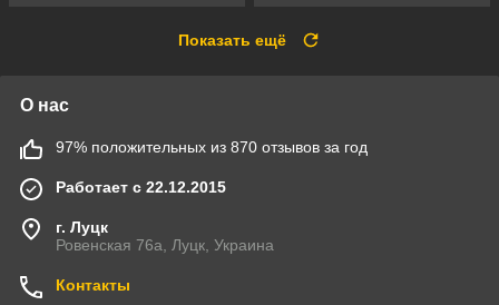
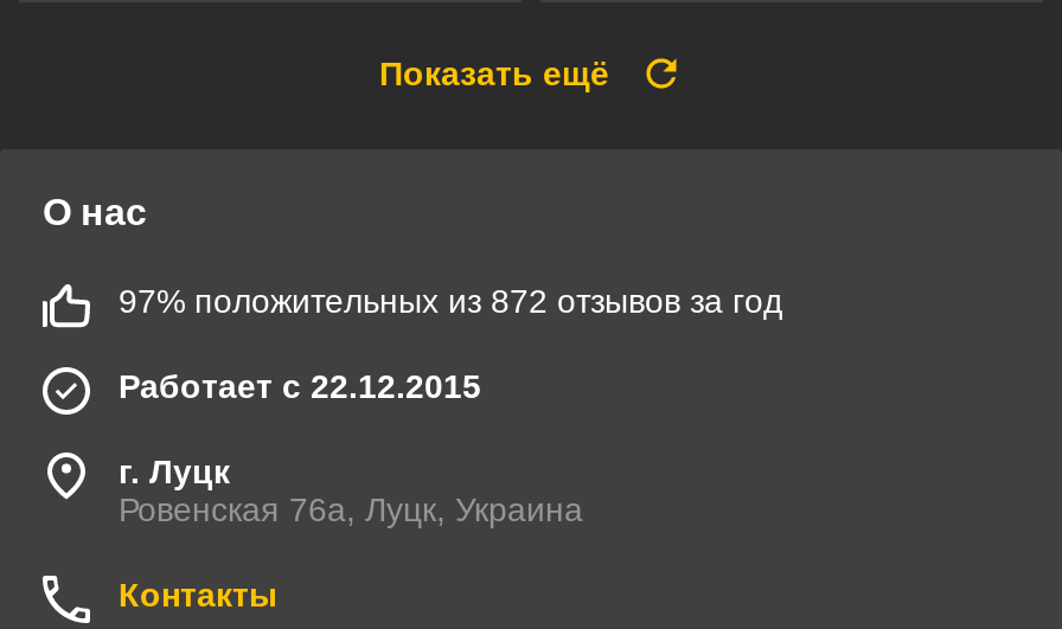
- 97% положительных из 870 отзывов за год
+ 97% положительных из 872 отзывов за год
